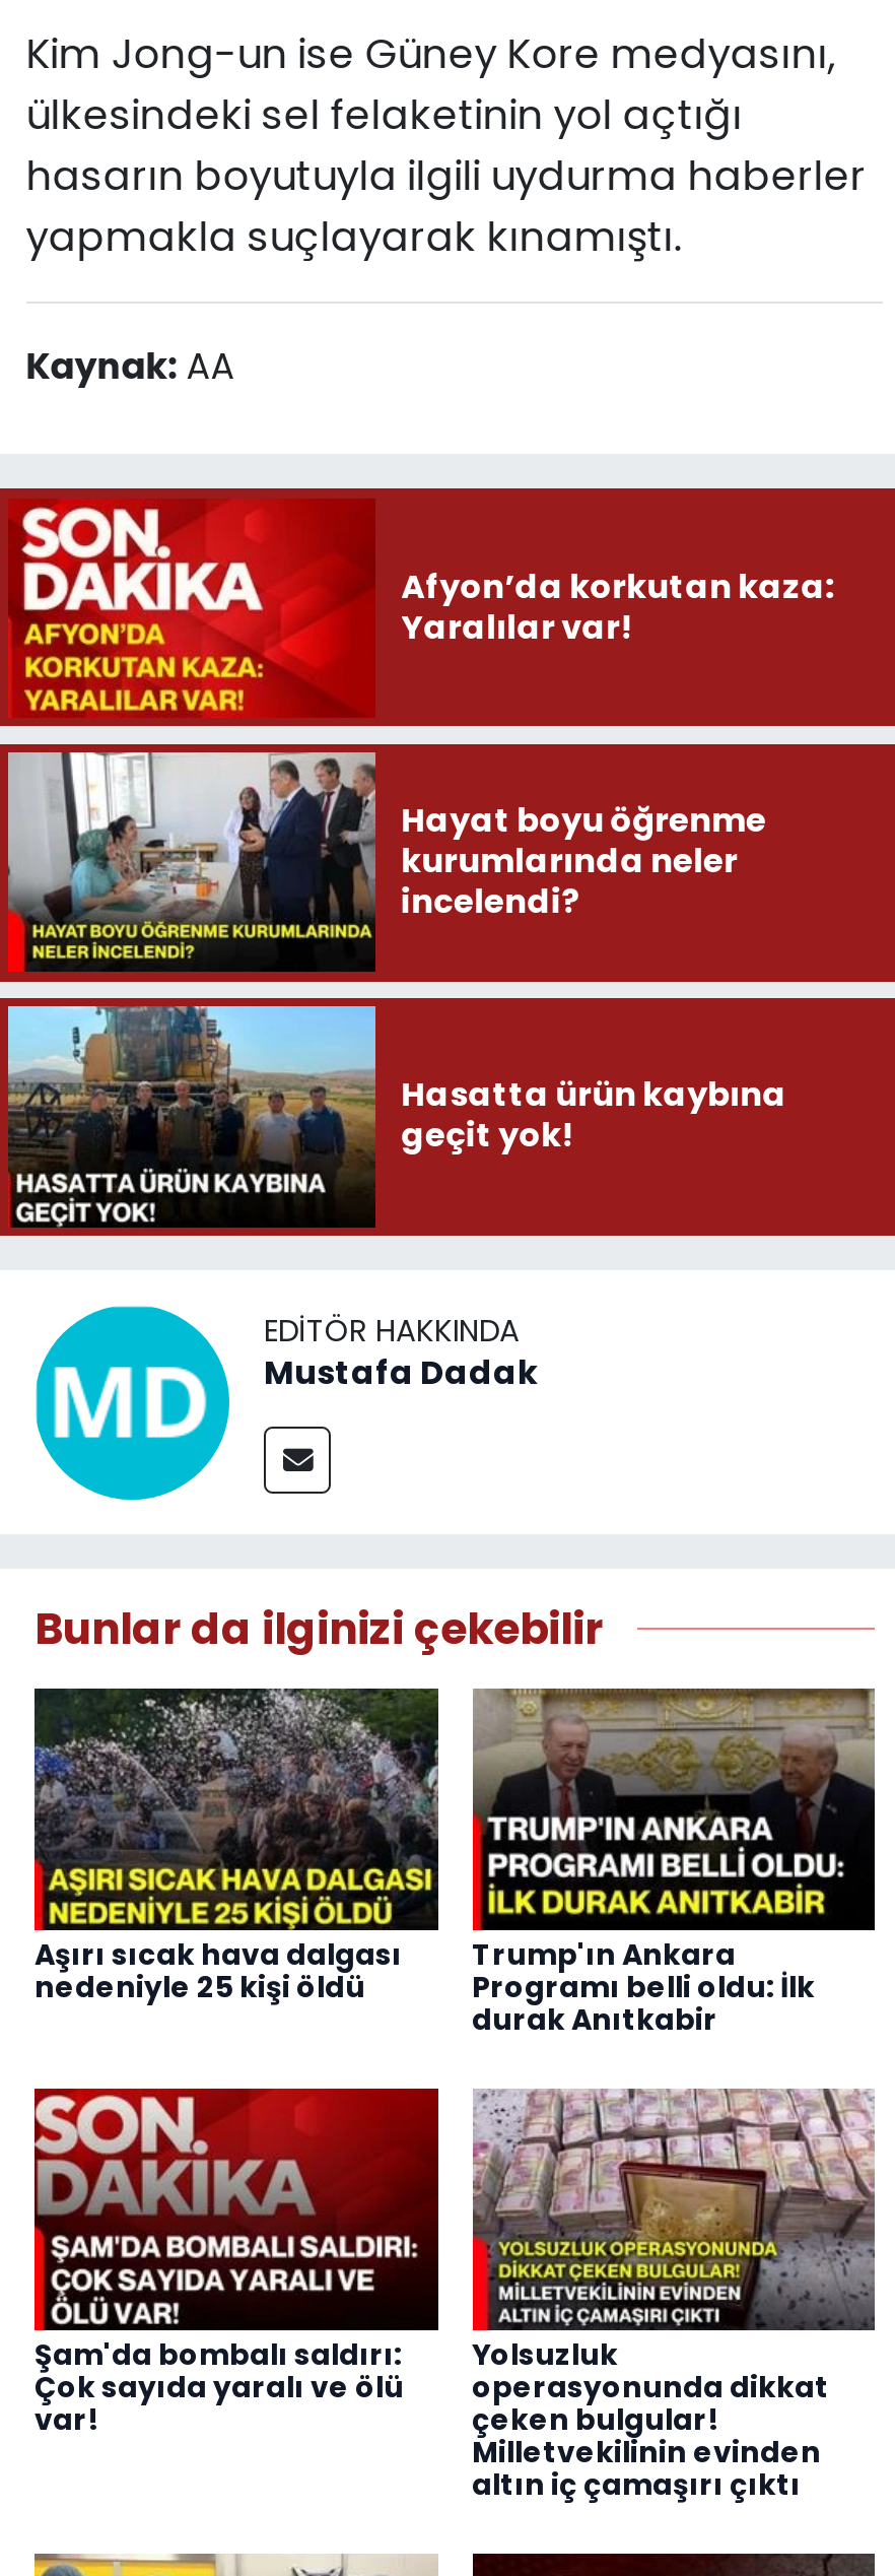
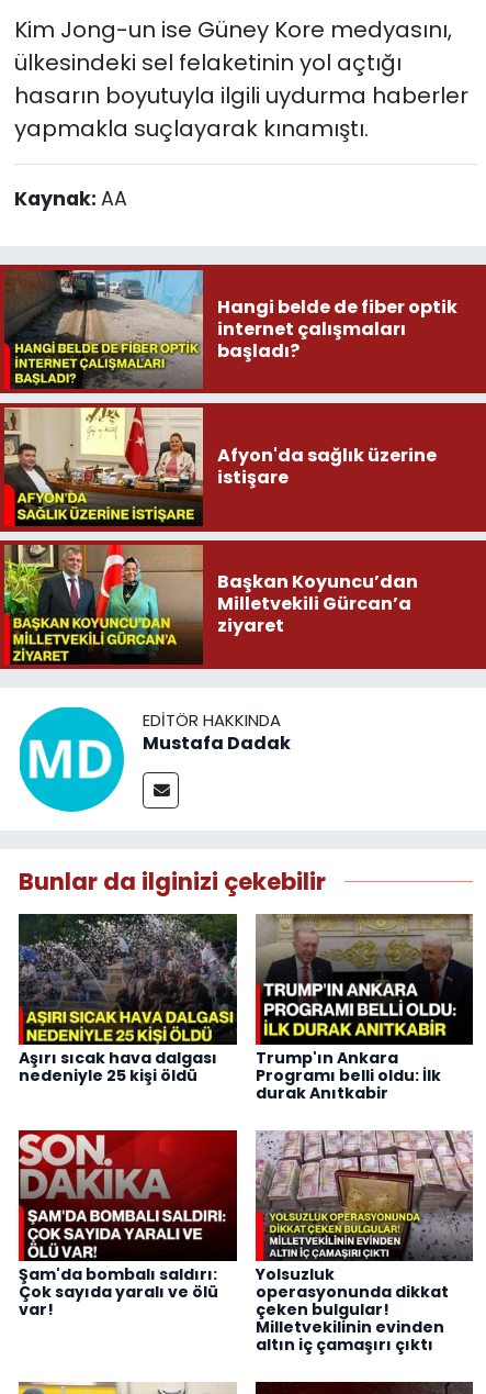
- [image]
- Afyon’da korkutan kaza:
- Yaralılar var!
+ [image]
+ Hangi belde de fiber optik
+ internet çalışmaları
+ başladı?

- [image]
- Hayat boyu öğrenme
- kurumlarında neler
- incelendi?
+ [image]
+ Afyon'da sağlık üzerine
+ istişare

- [image]
- Hasatta ürün kaybına
- geçit yok!
+ [image]
+ Başkan Koyuncu’dan
+ Milletvekili Gürcan’a
+ ziyaret
